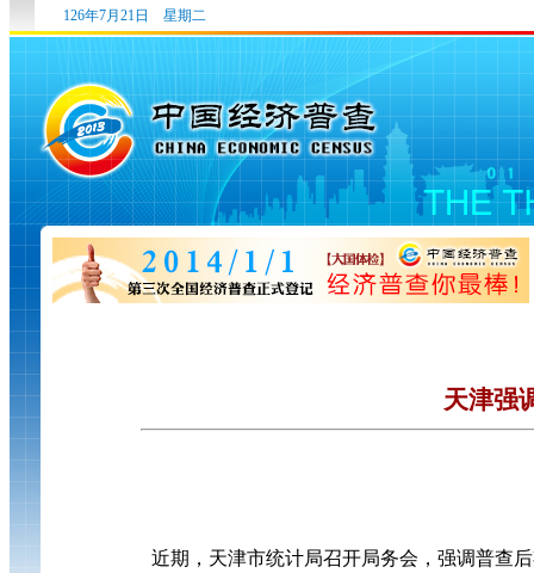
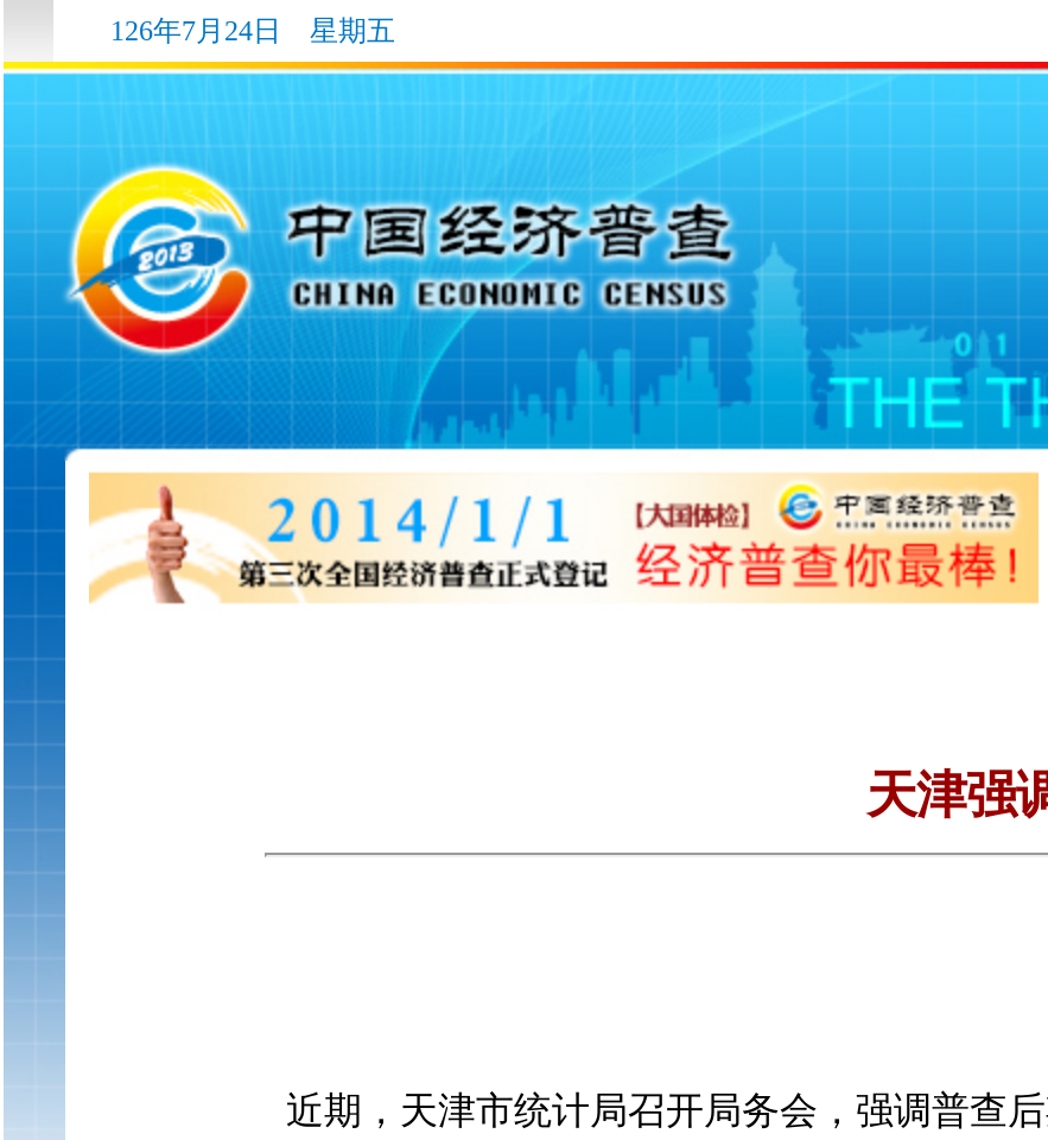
- 126年7月21日 星期二
+ 126年7月24日 星期五
